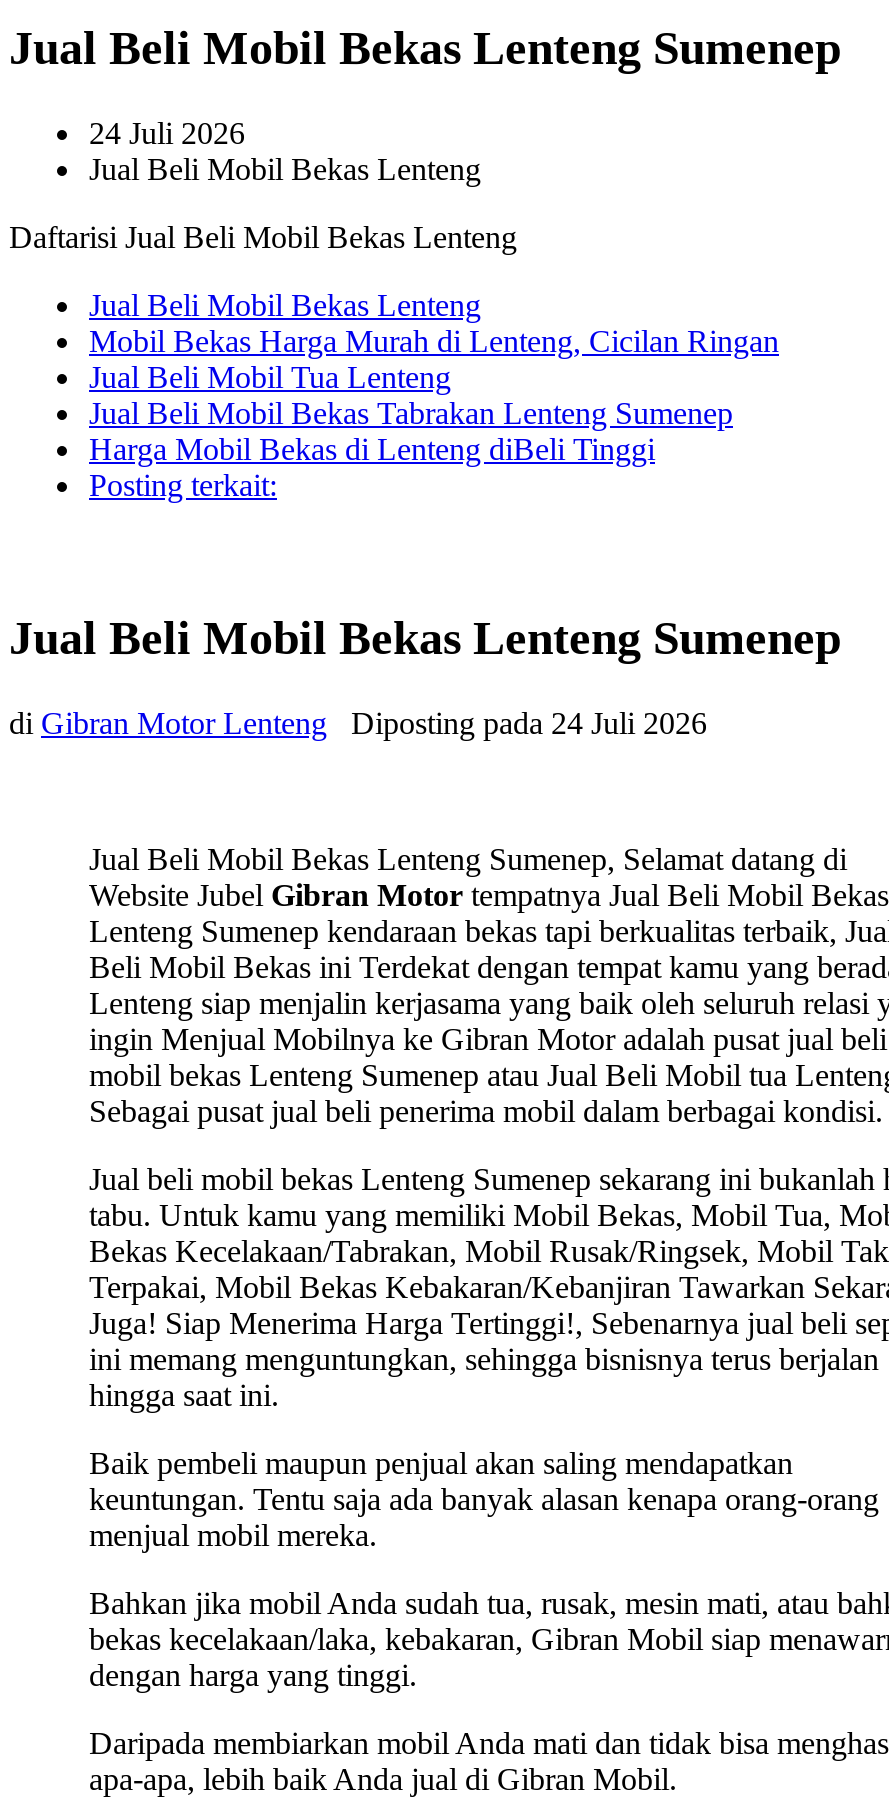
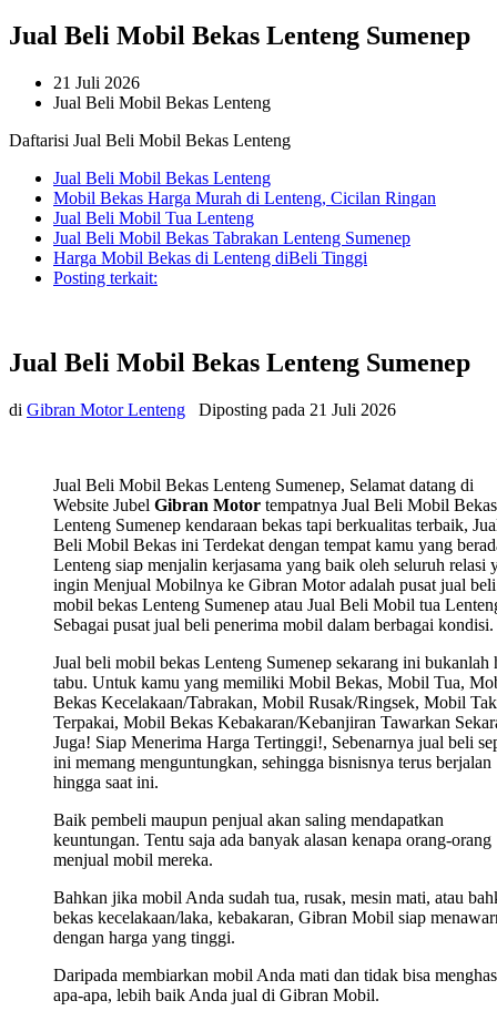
- 24 Juli 2026
+ 21 Juli 2026

- Diposting pada 24 Juli 2026
+ Diposting pada 21 Juli 2026
